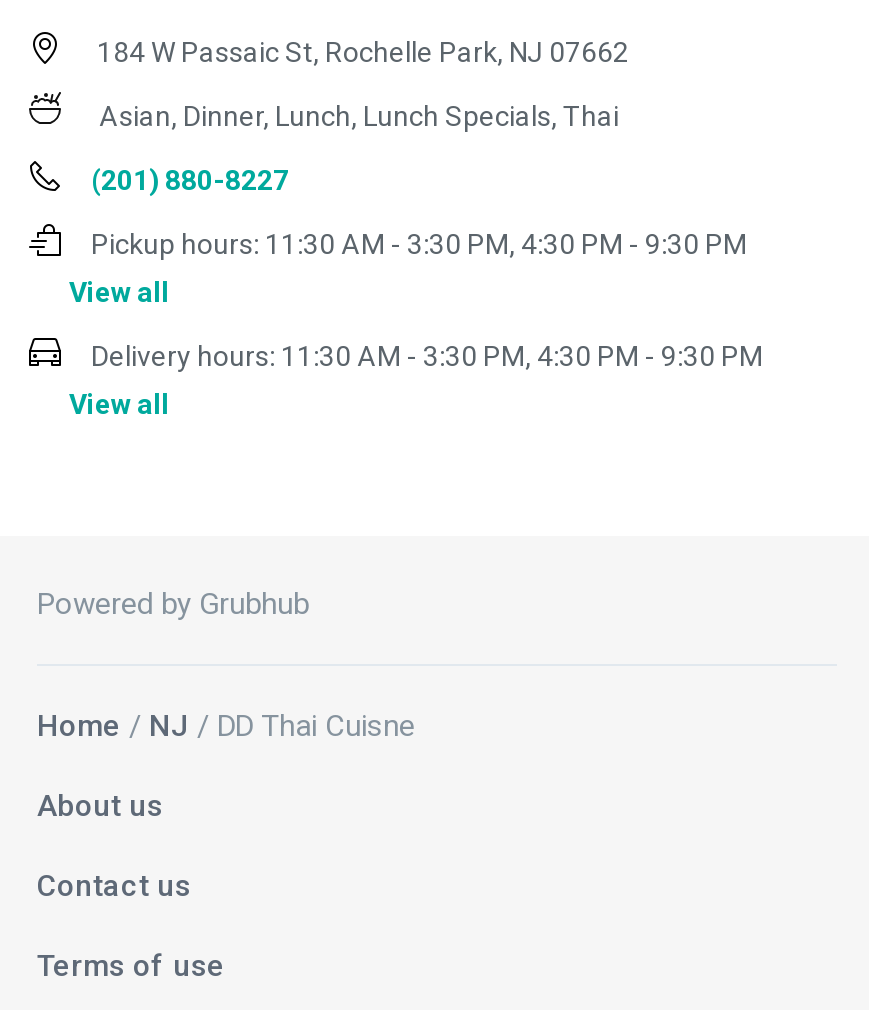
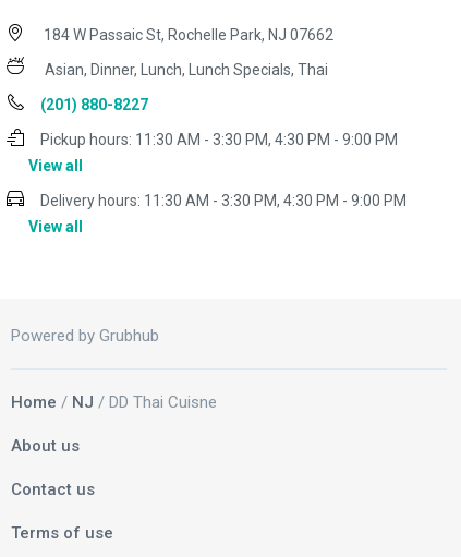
- Pickup hours: 11:30 AM - 3:30 PM, 4:30 PM - 9:30 PM
+ Pickup hours: 11:30 AM - 3:30 PM, 4:30 PM - 9:00 PM

- Delivery hours: 11:30 AM - 3:30 PM, 4:30 PM - 9:30 PM
+ Delivery hours: 11:30 AM - 3:30 PM, 4:30 PM - 9:00 PM
